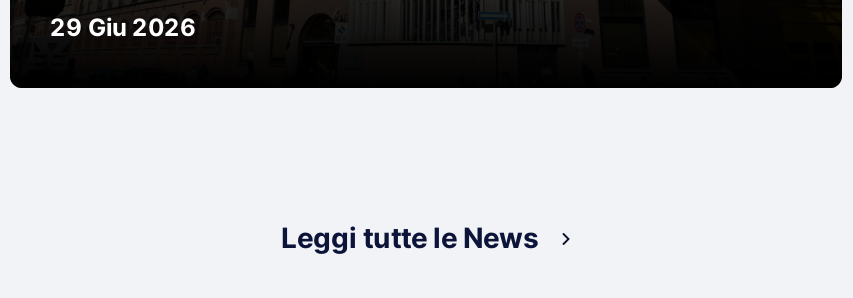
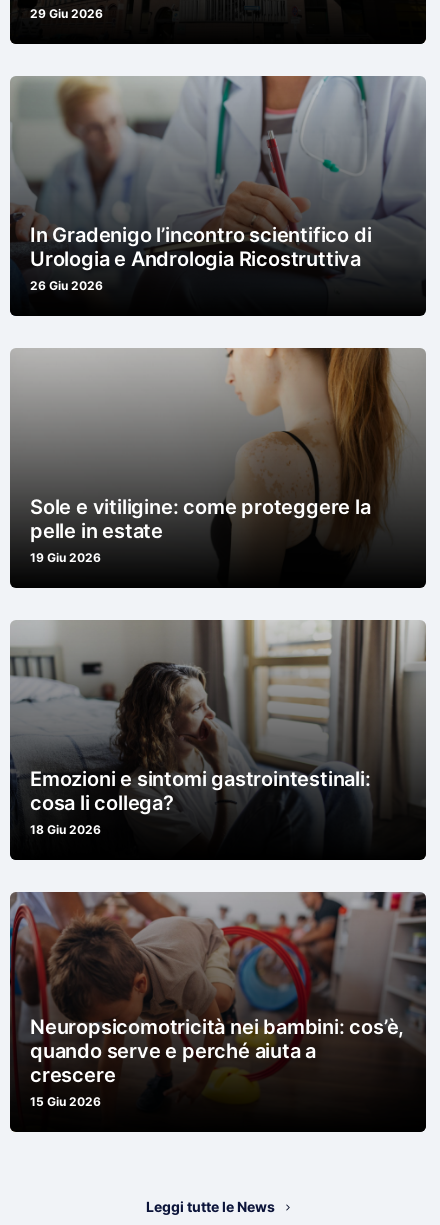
+ [image]
+ Sole e vitiligine: come proteggere la
+ pelle in estate
+ 19 Giu 2026

+ [image]
+ Neuropsicomotricità nei bambini: cos’è,
+ quando serve e perché aiuta a
+ crescere
+ 15 Giu 2026

+ [image]
+ In Gradenigo l’incontro scientifico di
+ Urologia e Andrologia Ricostruttiva
+ 26 Giu 2026

+ [image]
+ Emozioni e sintomi gastrointestinali:
+ cosa li collega?
+ 18 Giu 2026
